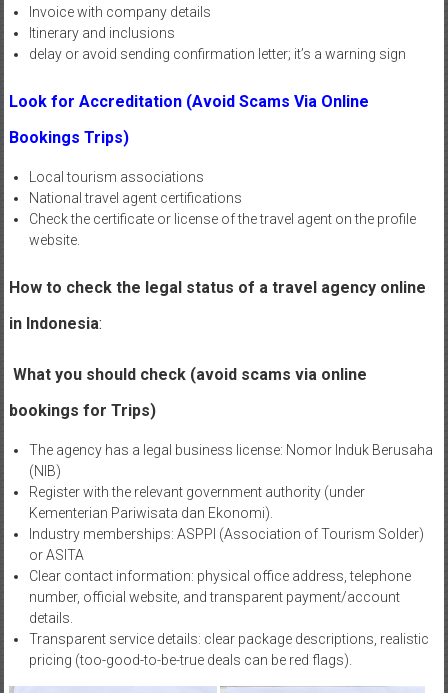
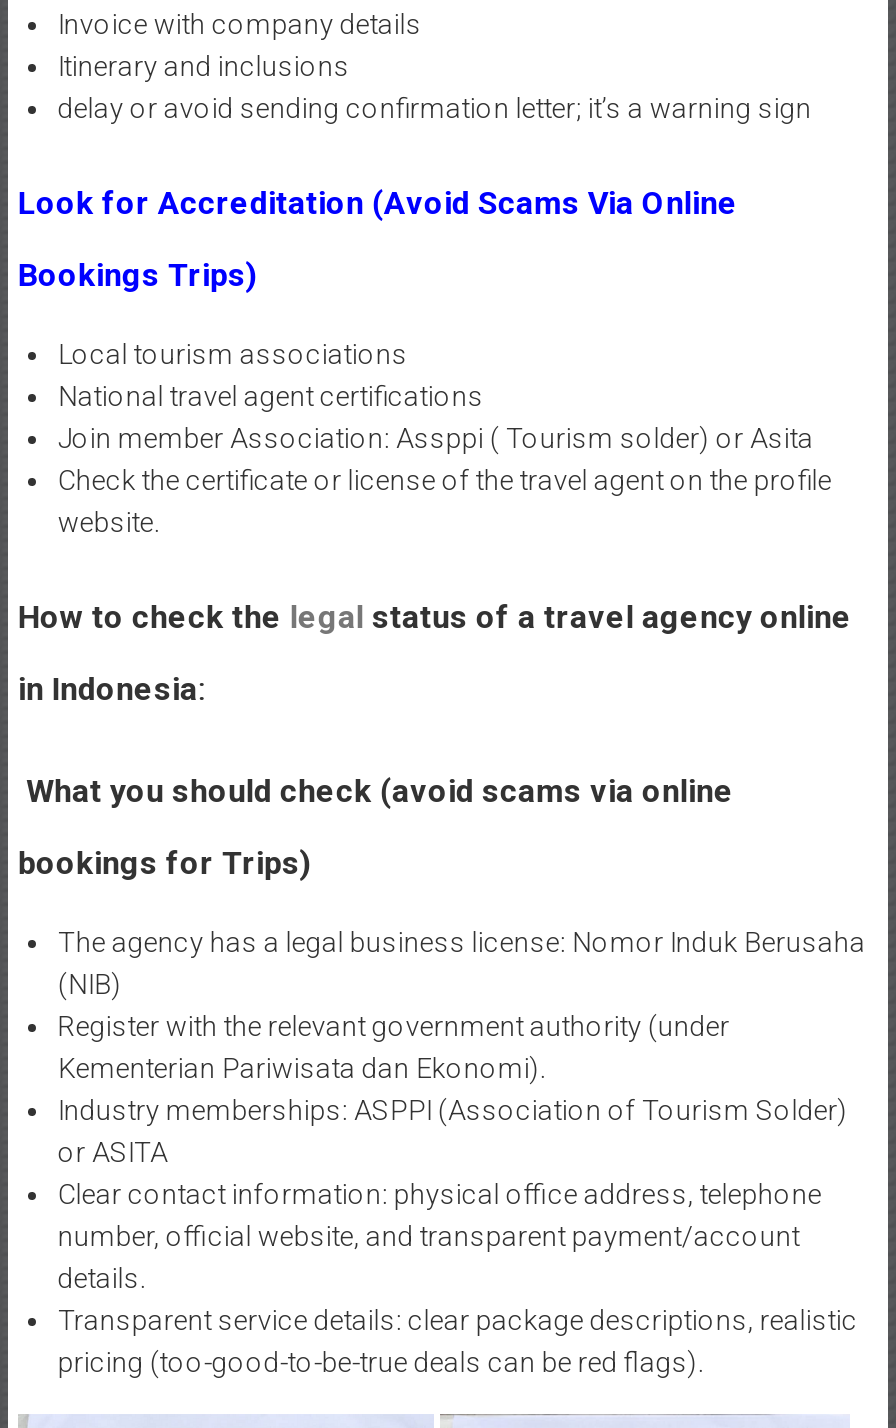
+ Join member Association: Assppi ( Tourism solder) or Asita
